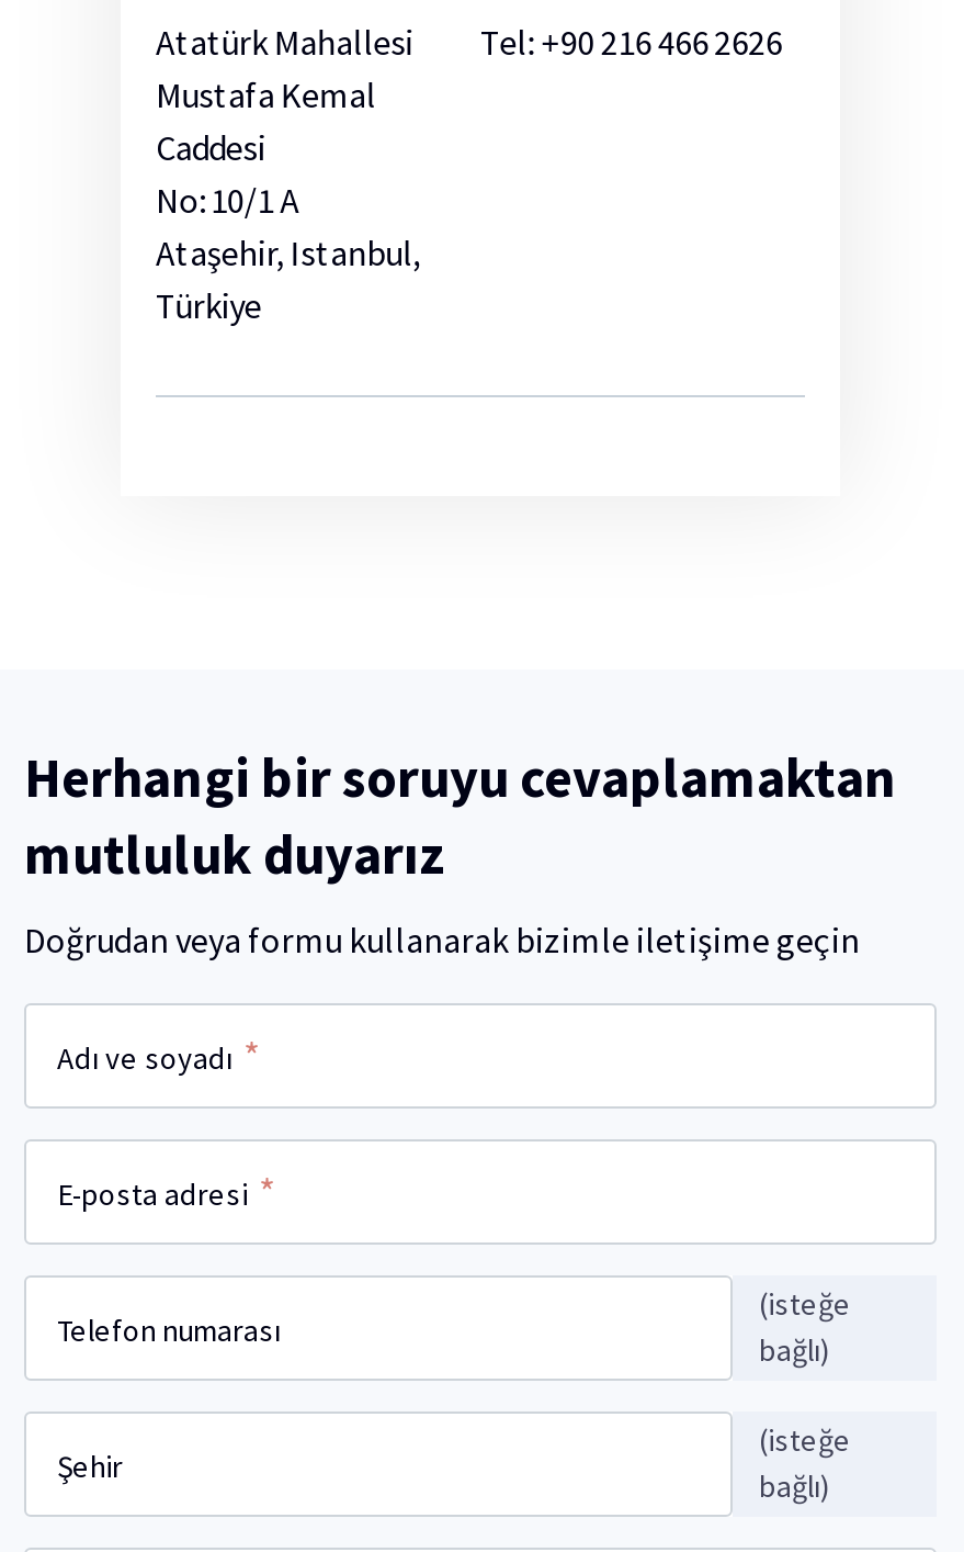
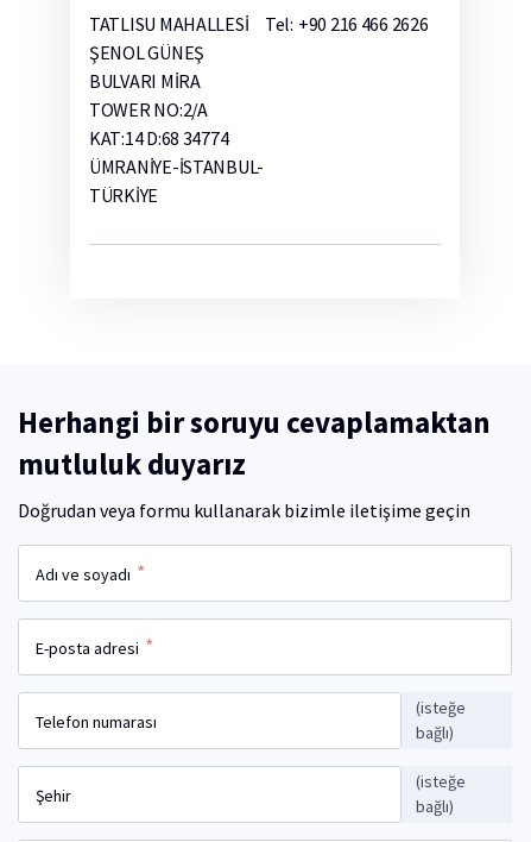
- Atatürk Mahallesi
- Mustafa Kemal
- Caddesi
- No: 10/1 A
- Ataşehir, Istanbul,
- Türkiye
+ TATLISU MAHALLESİ
+ ŞENOL GÜNEŞ
+ BULVARI MİRA
+ TOWER NO:2/A
+ KAT:14 D:68 34774
+ ÜMRANİYE-İSTANBUL-
+ TÜRKİYE
